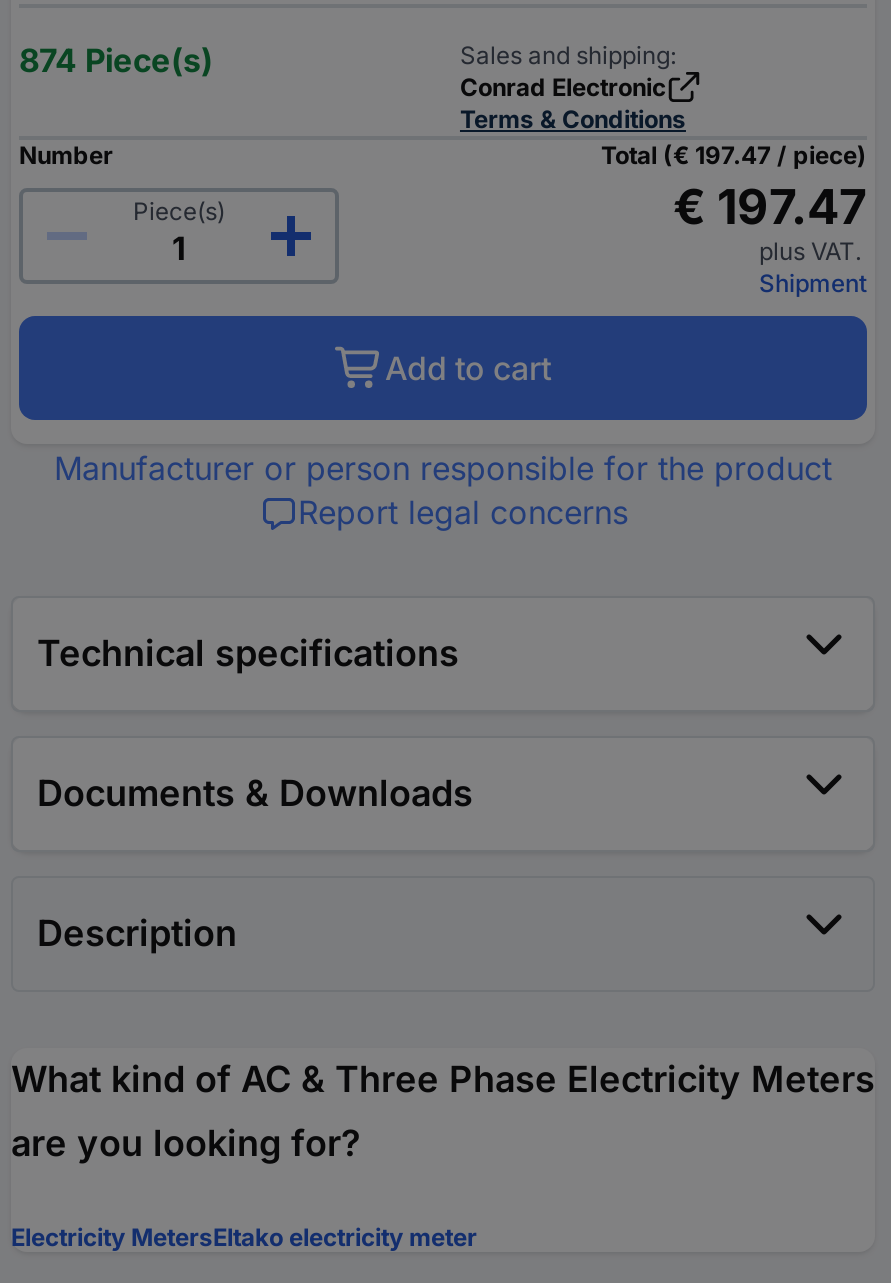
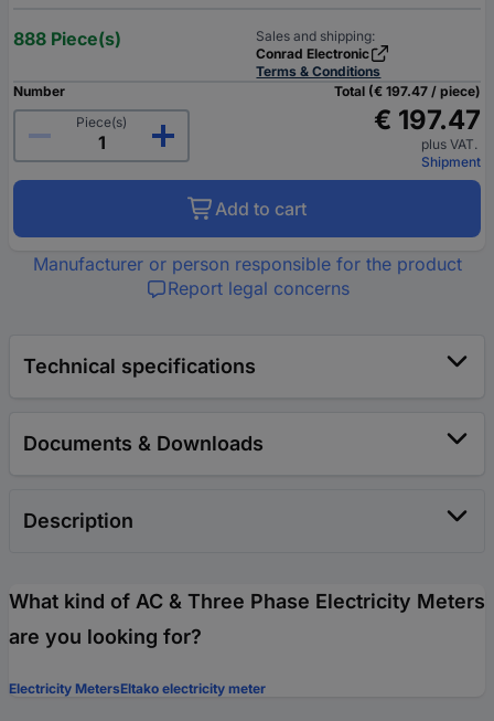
- 874 Piece(s)
+ 888 Piece(s)
